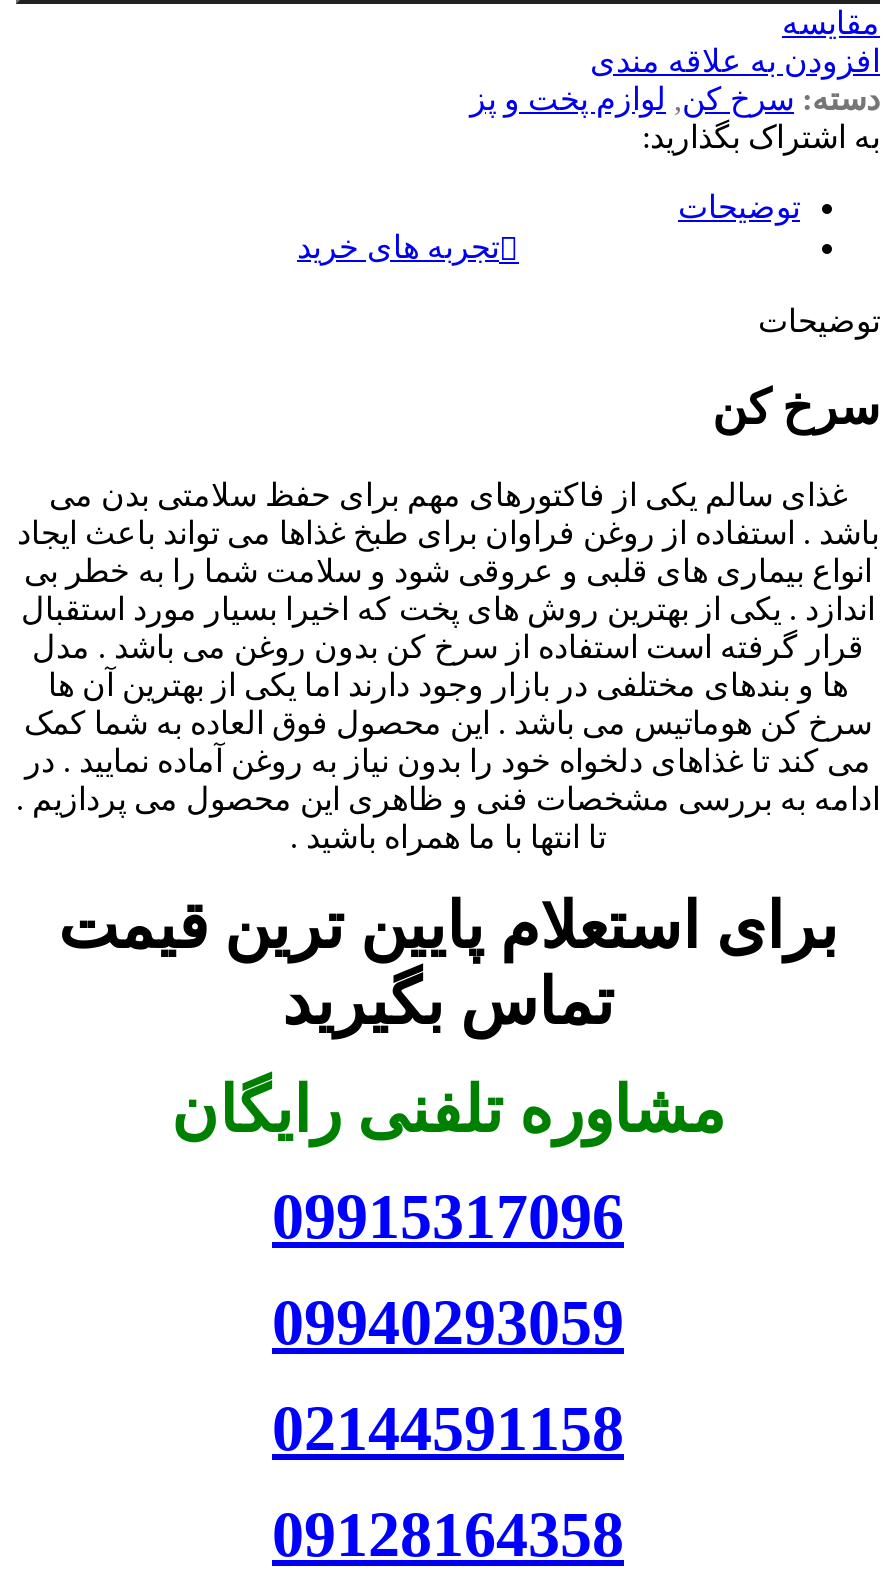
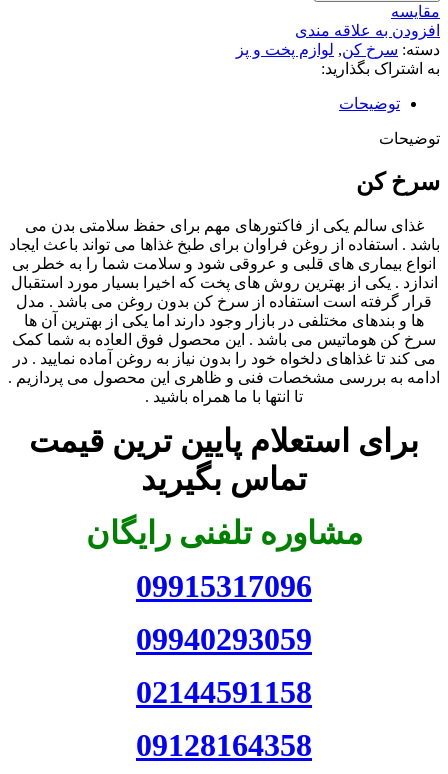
- تجربه های خرید
